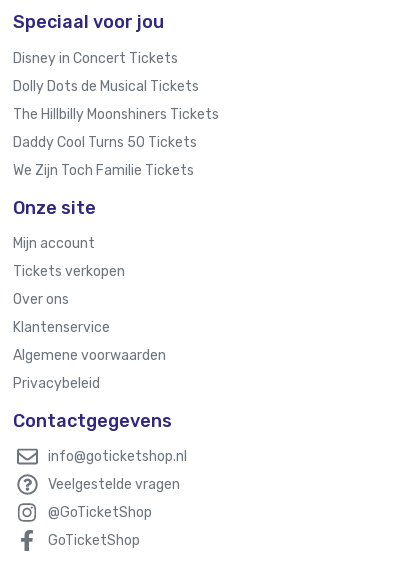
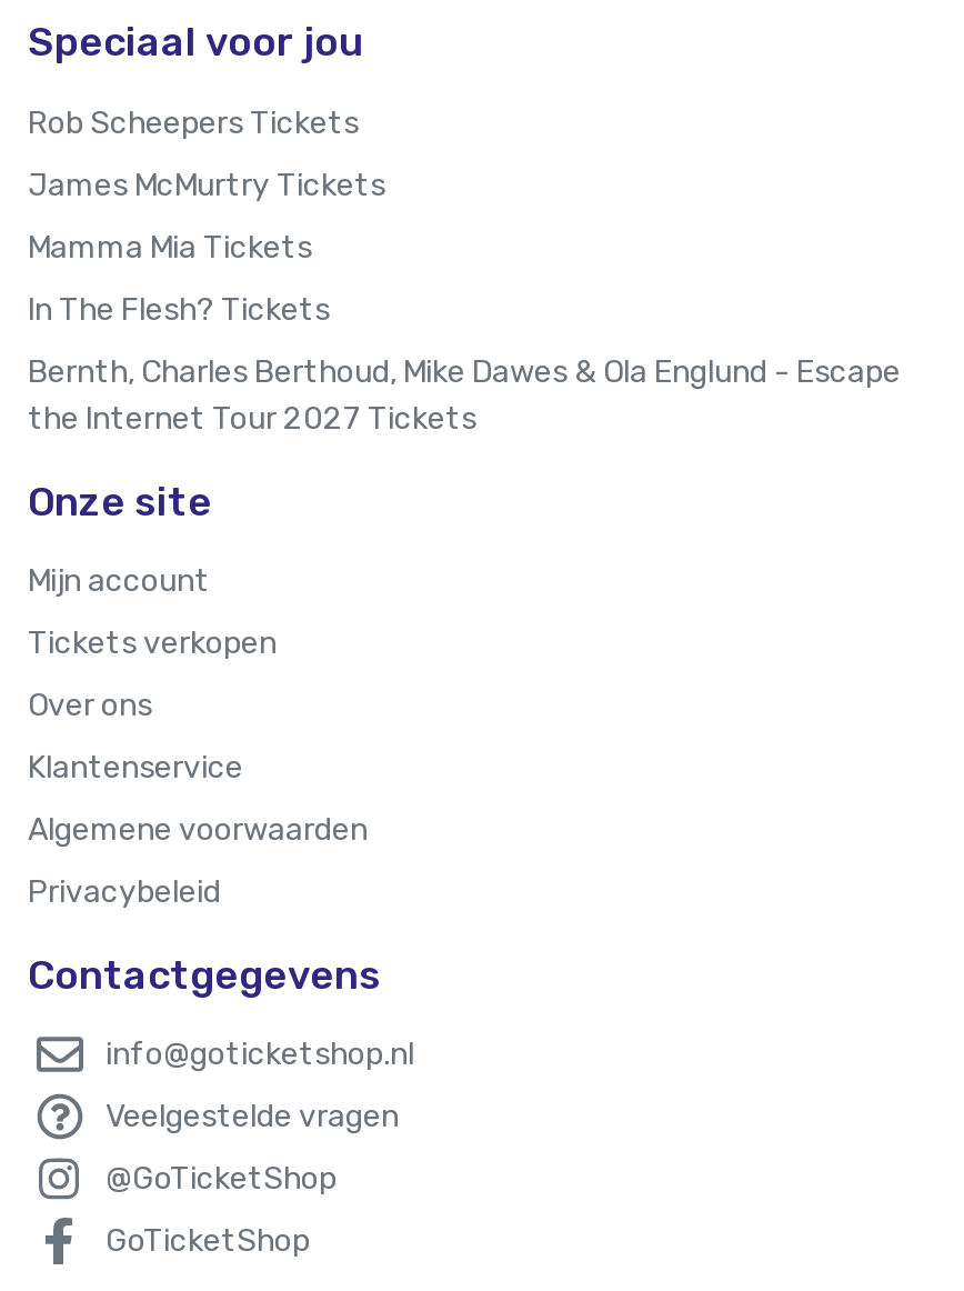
- Disney in Concert Tickets
+ Rob Scheepers Tickets

- Dolly Dots de Musical Tickets
+ James McMurtry Tickets

- The Hillbilly Moonshiners Tickets
+ Mamma Mia Tickets

- Daddy Cool Turns 50 Tickets
+ In The Flesh? Tickets

- We Zijn Toch Familie Tickets
+ Bernth, Charles Berthoud, Mike Dawes & Ola Englund - Escape
+ the Internet Tour 2027 Tickets
